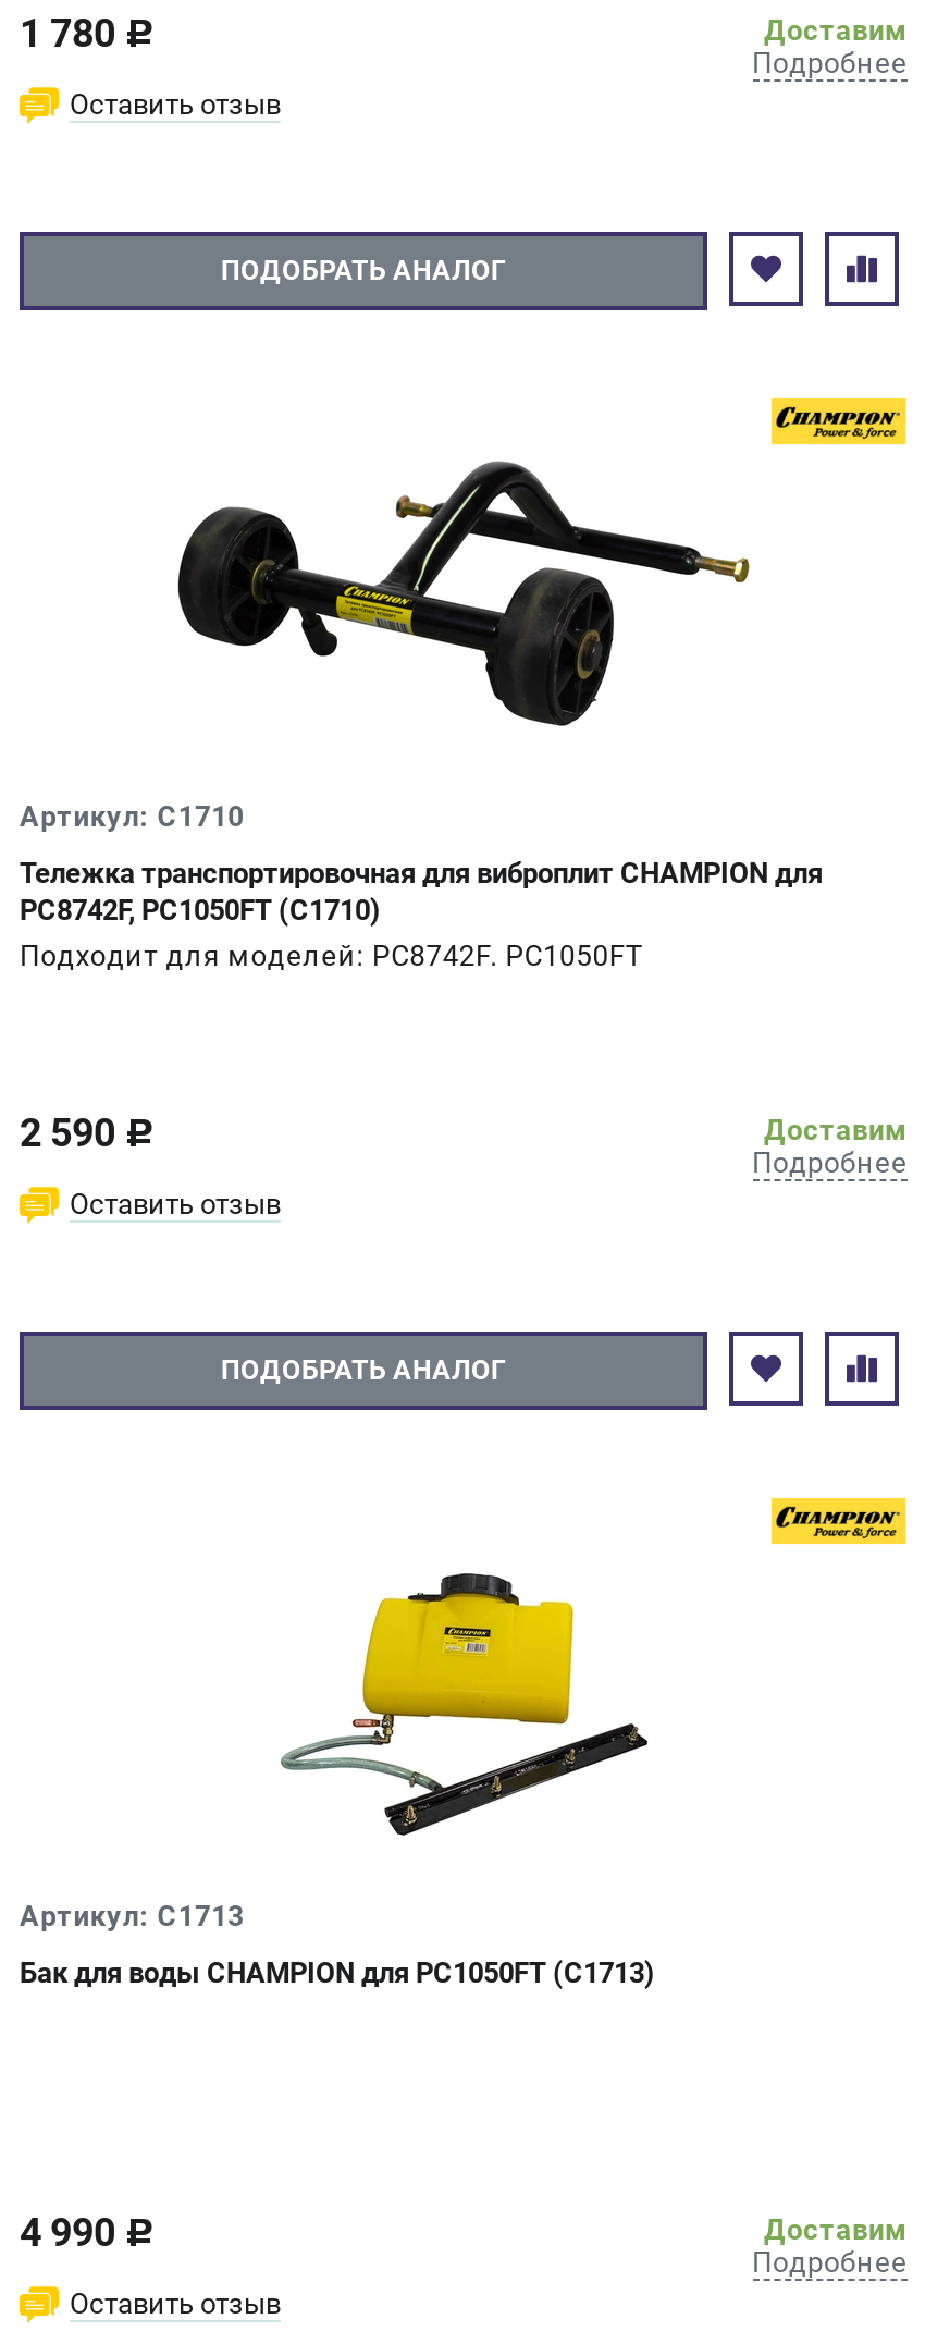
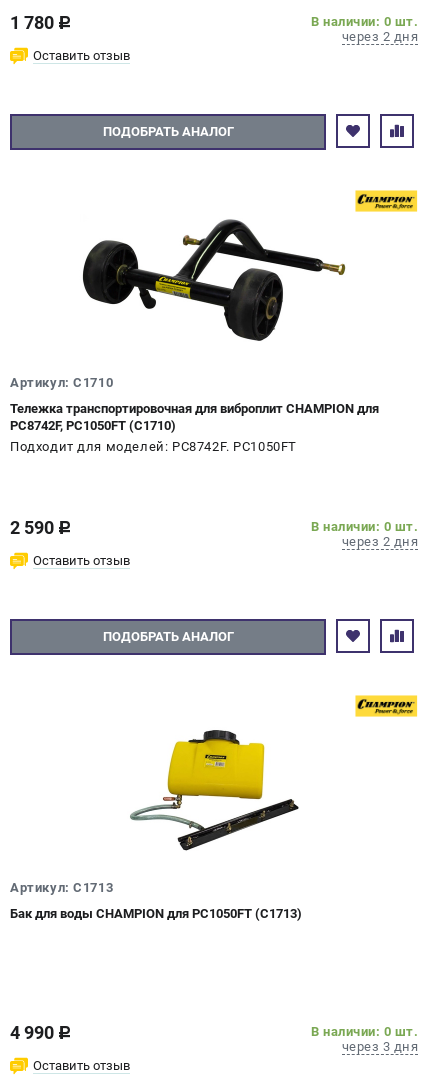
- Доставим
- Подробнее
+ В наличии: 0 шт.
+ через 2 дня

- Доставим
- Подробнее
+ В наличии: 0 шт.
+ через 2 дня

- Доставим
- Подробнее
+ В наличии: 0 шт.
+ через 3 дня
